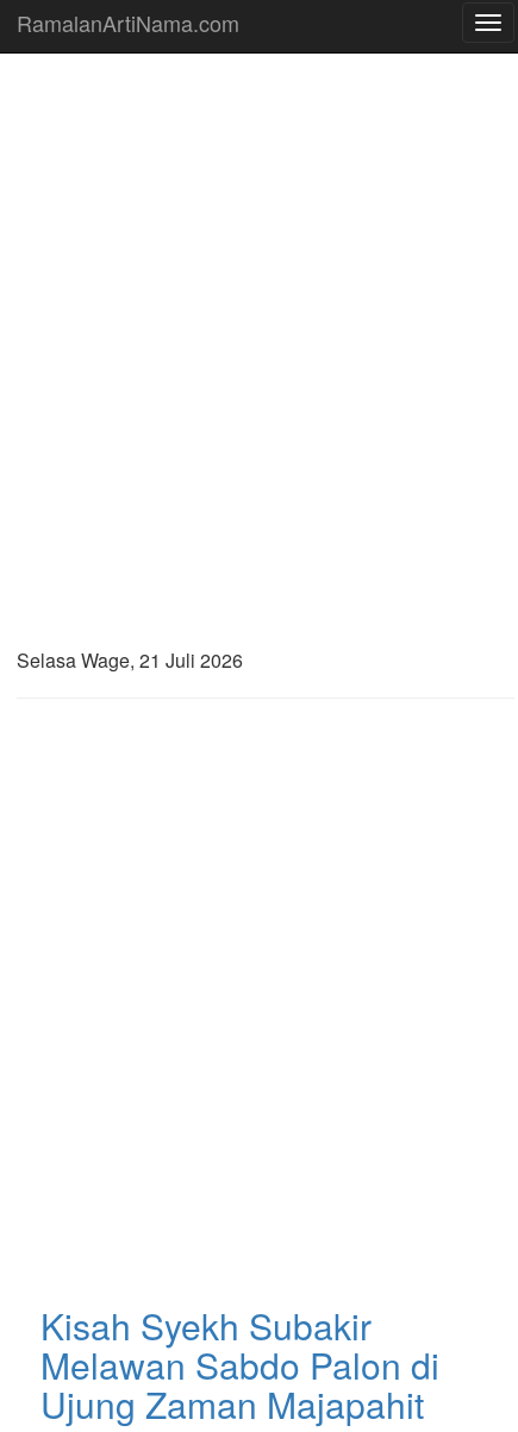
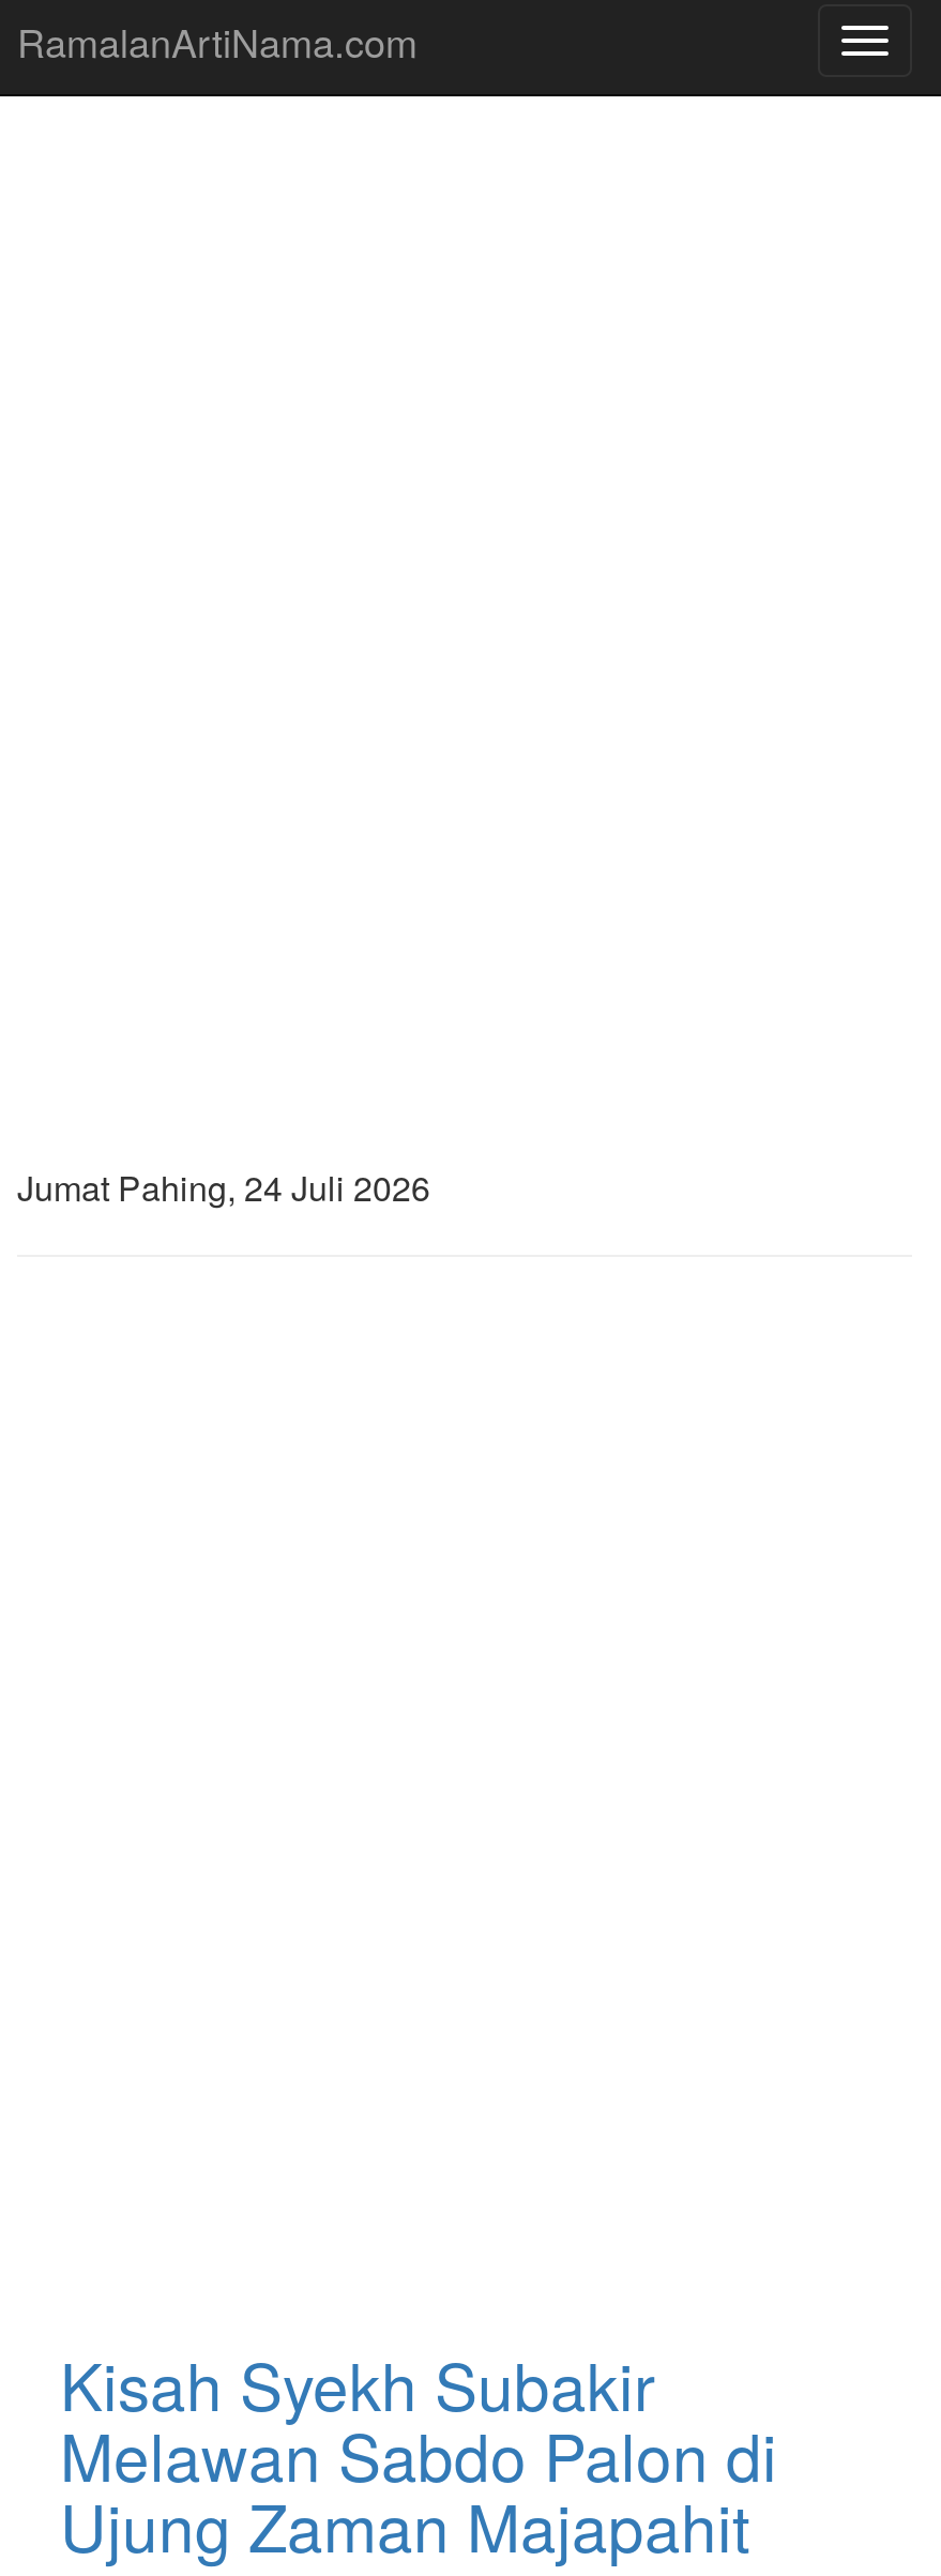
- Selasa Wage, 21 Juli 2026
+ Jumat Pahing, 24 Juli 2026
